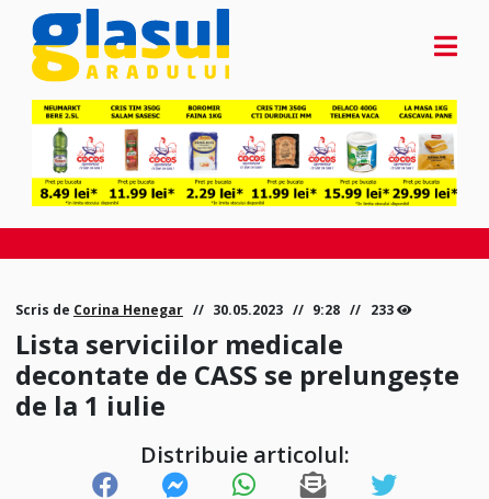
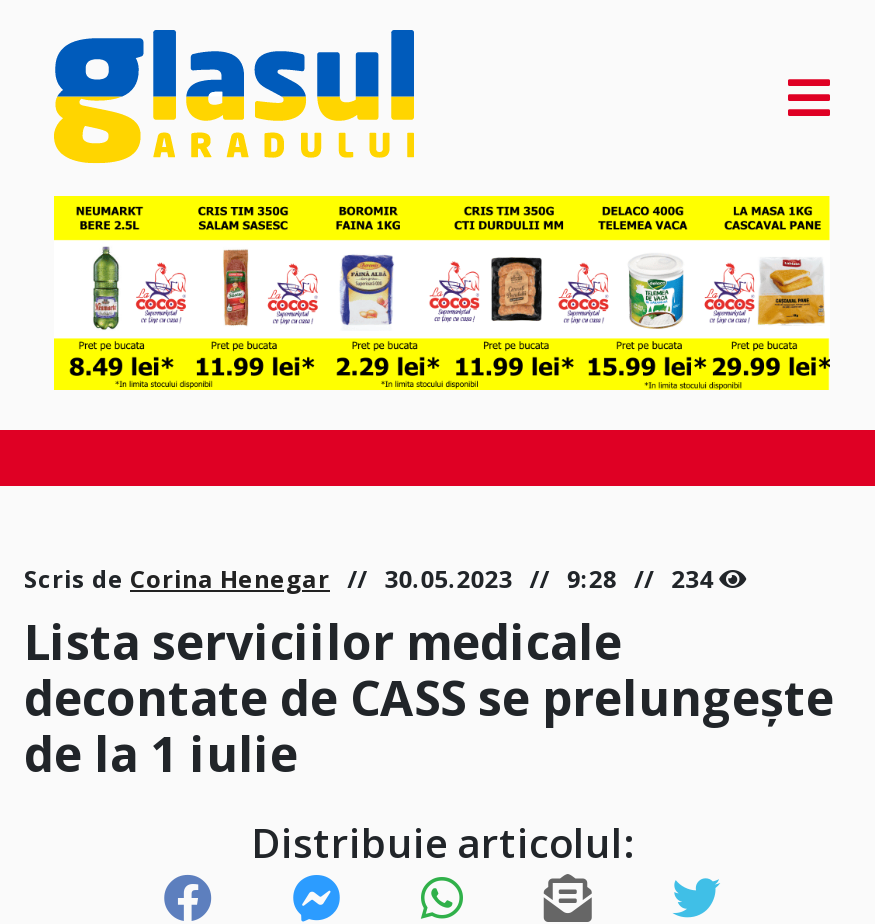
- Scris de Corina Henegar 30.05.2023 9:28 233
+ Scris de Corina Henegar 30.05.2023 9:28 234
